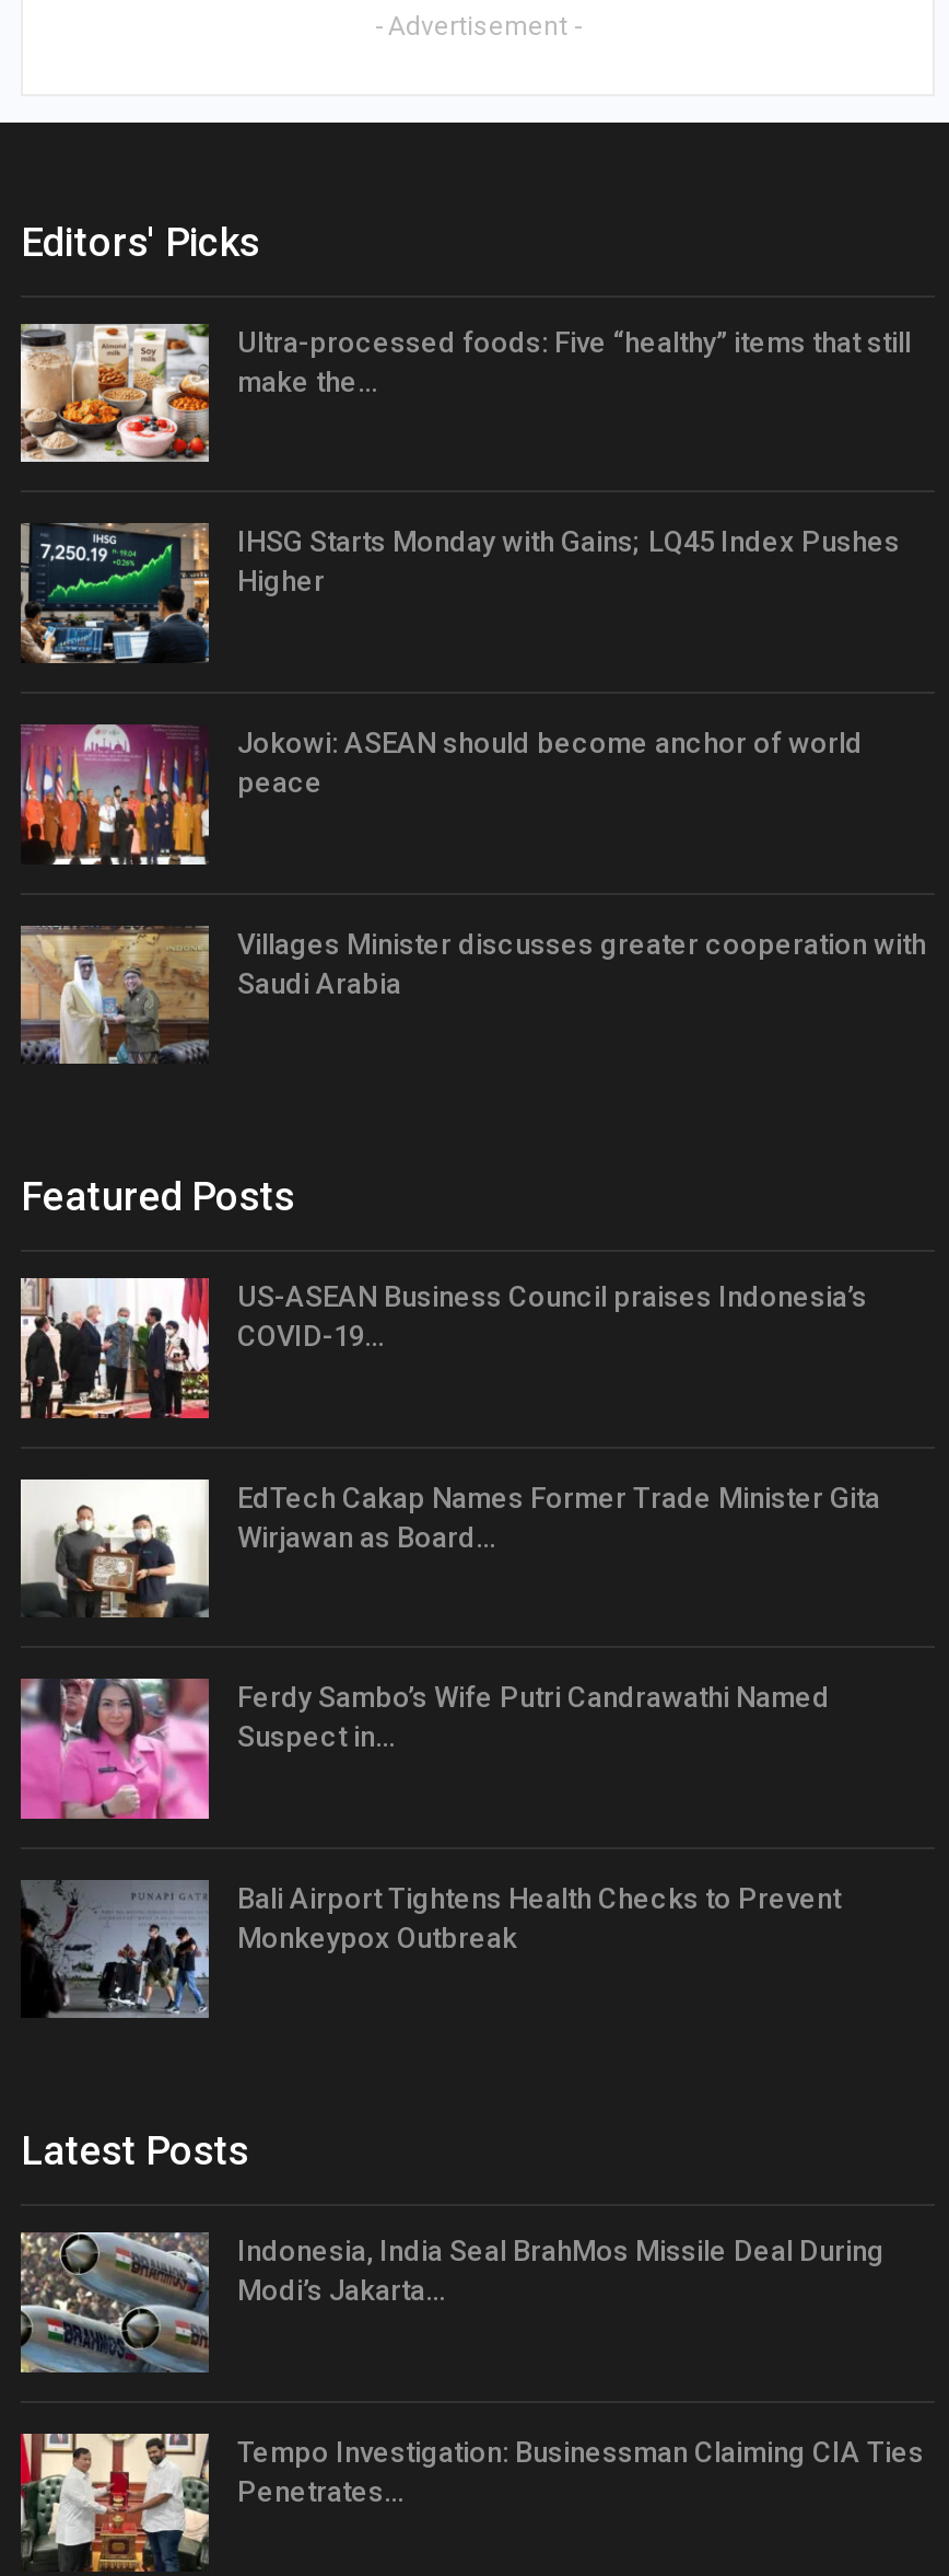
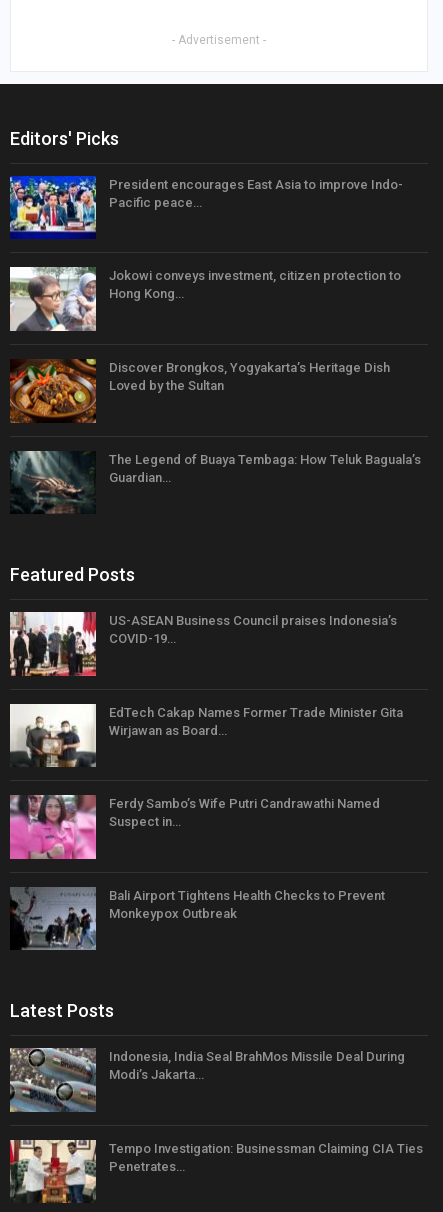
- [image]
- Ultra-processed foods: Five “healthy” items that still
- make the…
+ [image]
+ President encourages East Asia to improve Indo-
+ Pacific peace…

- [image]
- IHSG Starts Monday with Gains; LQ45 Index Pushes
- Higher
+ [image]
+ Jokowi conveys investment, citizen protection to
+ Hong Kong…

- [image]
- Jokowi: ASEAN should become anchor of world
- peace
+ [image]
+ Discover Brongkos, Yogyakarta’s Heritage Dish
+ Loved by the Sultan

- [image]
- Villages Minister discusses greater cooperation with
- Saudi Arabia
+ [image]
+ The Legend of Buaya Tembaga: How Teluk Baguala’s
+ Guardian…
